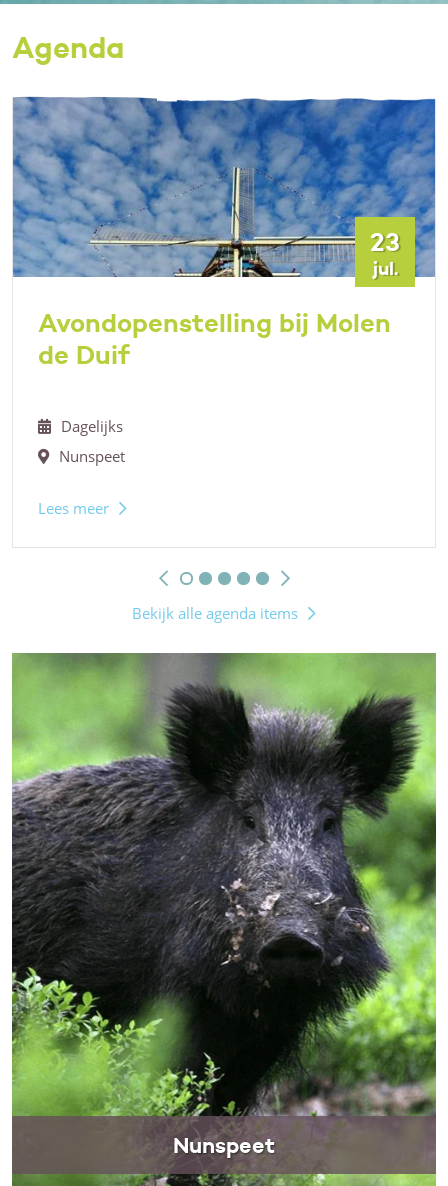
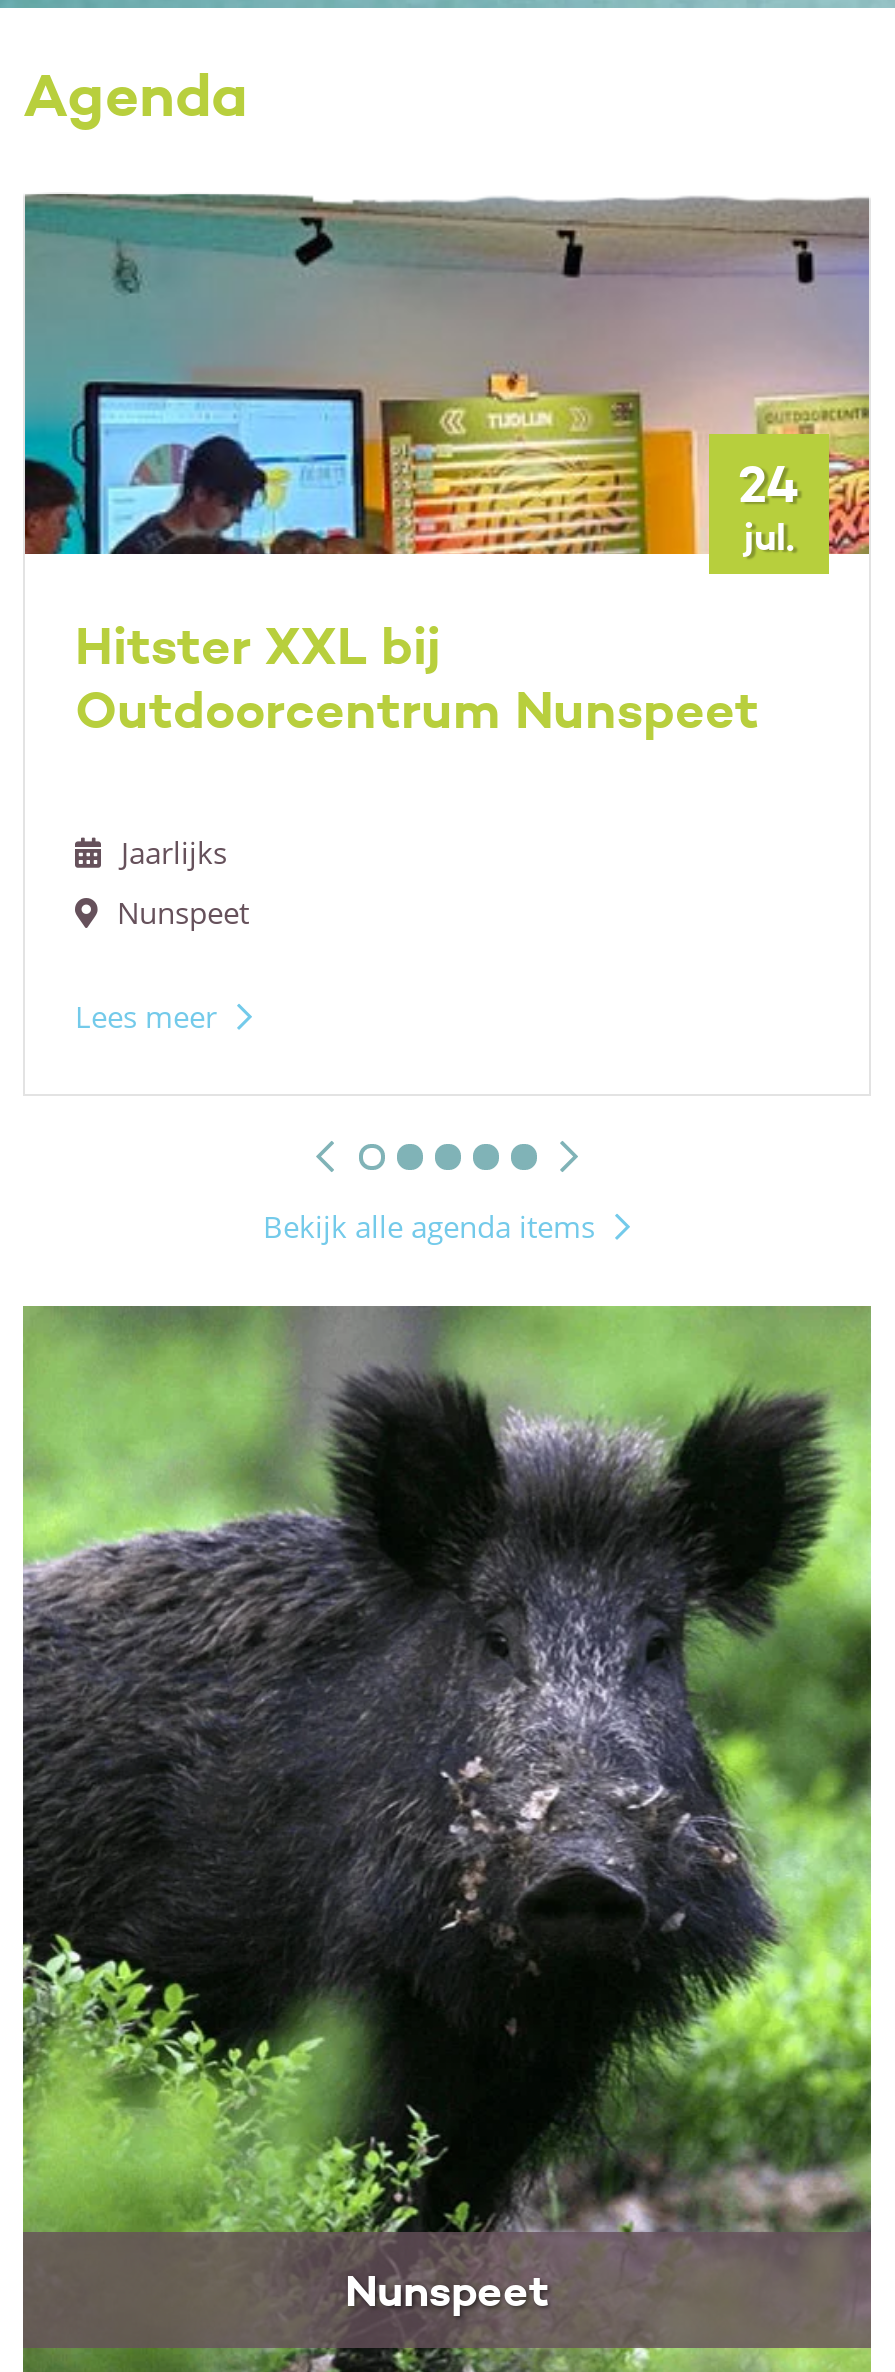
- [image]
- 23
+ [image]
+ 24

- Avondopenstelling bij Molen
- de Duif
+ Hitster XXL bij
+ Outdoorcentrum Nunspeet

- Dagelijks
+ Jaarlijks
